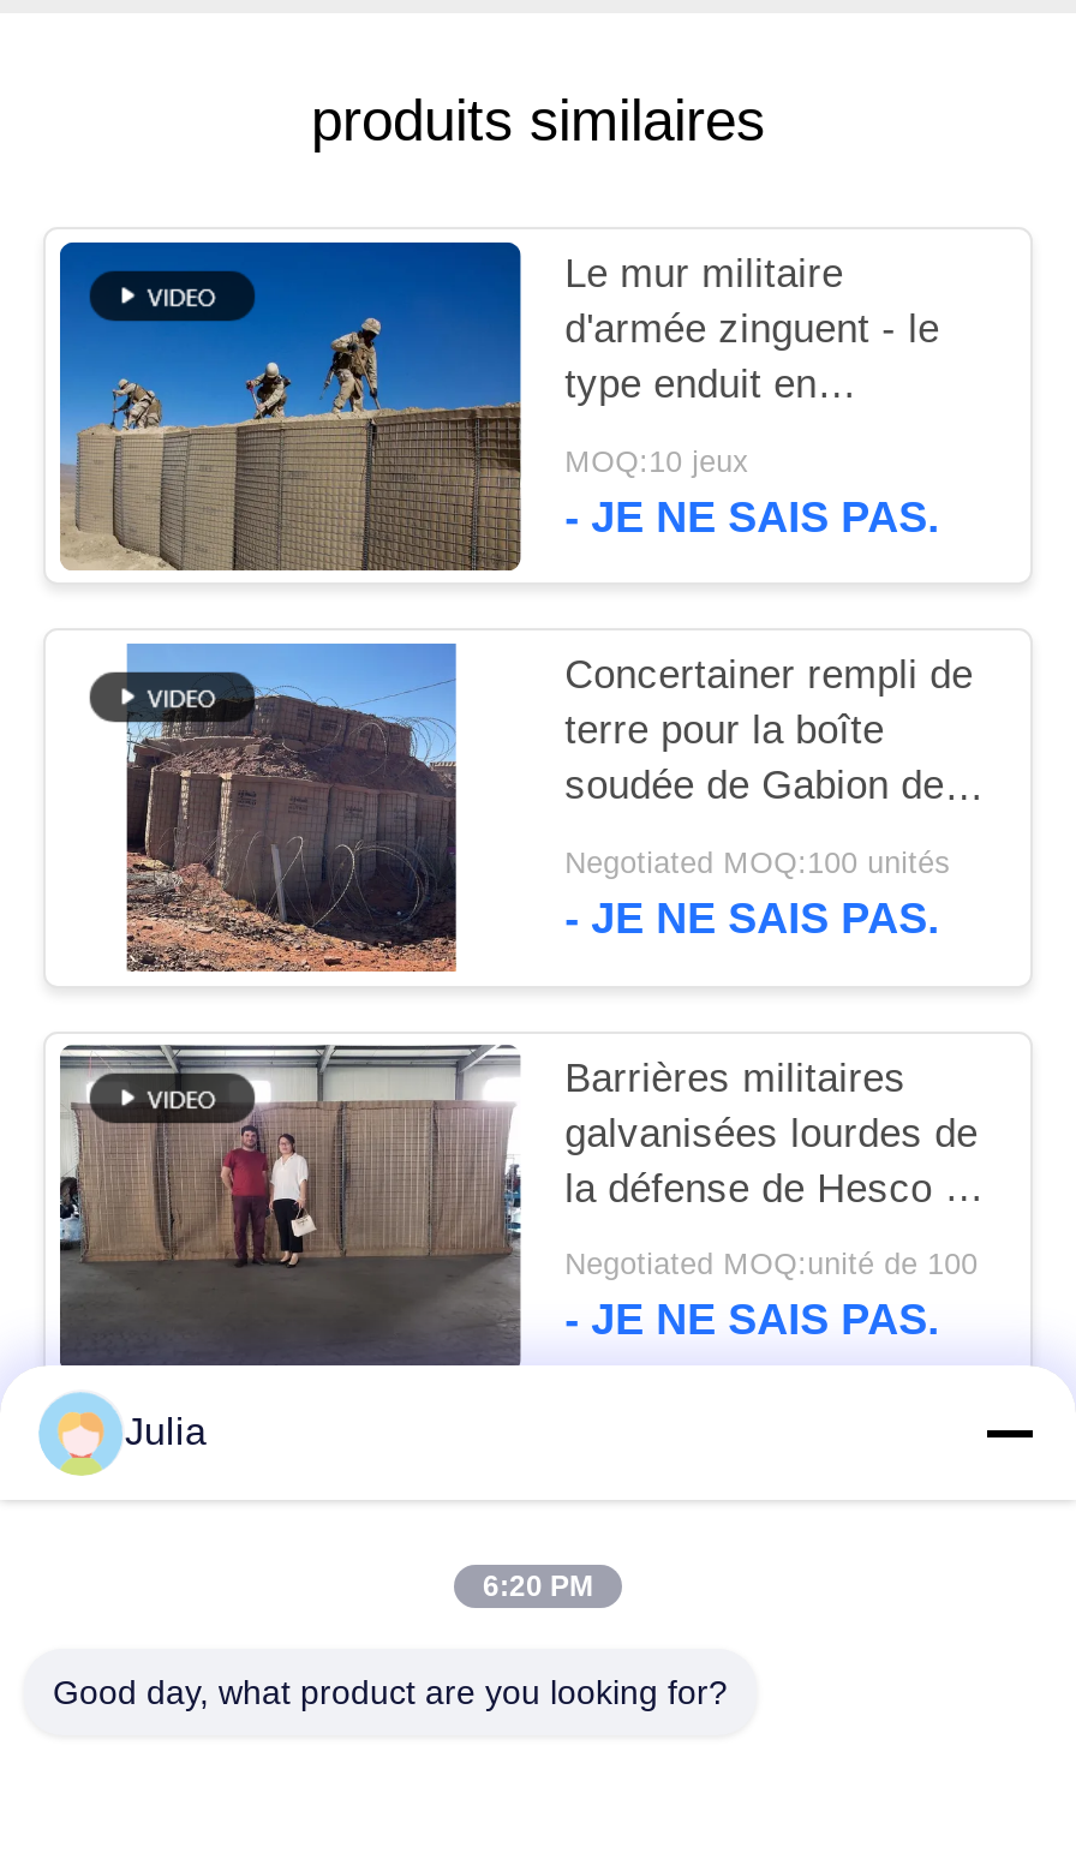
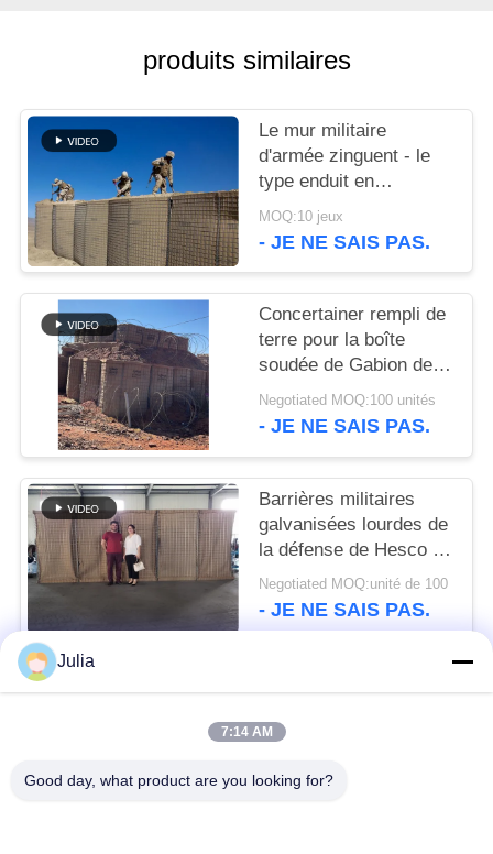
- 6:20 PM
+ 7:14 AM
